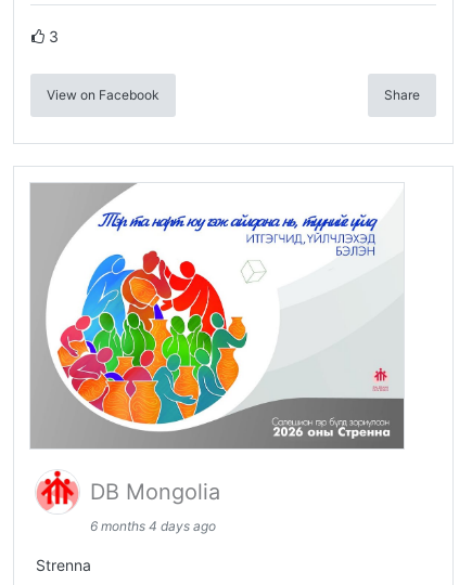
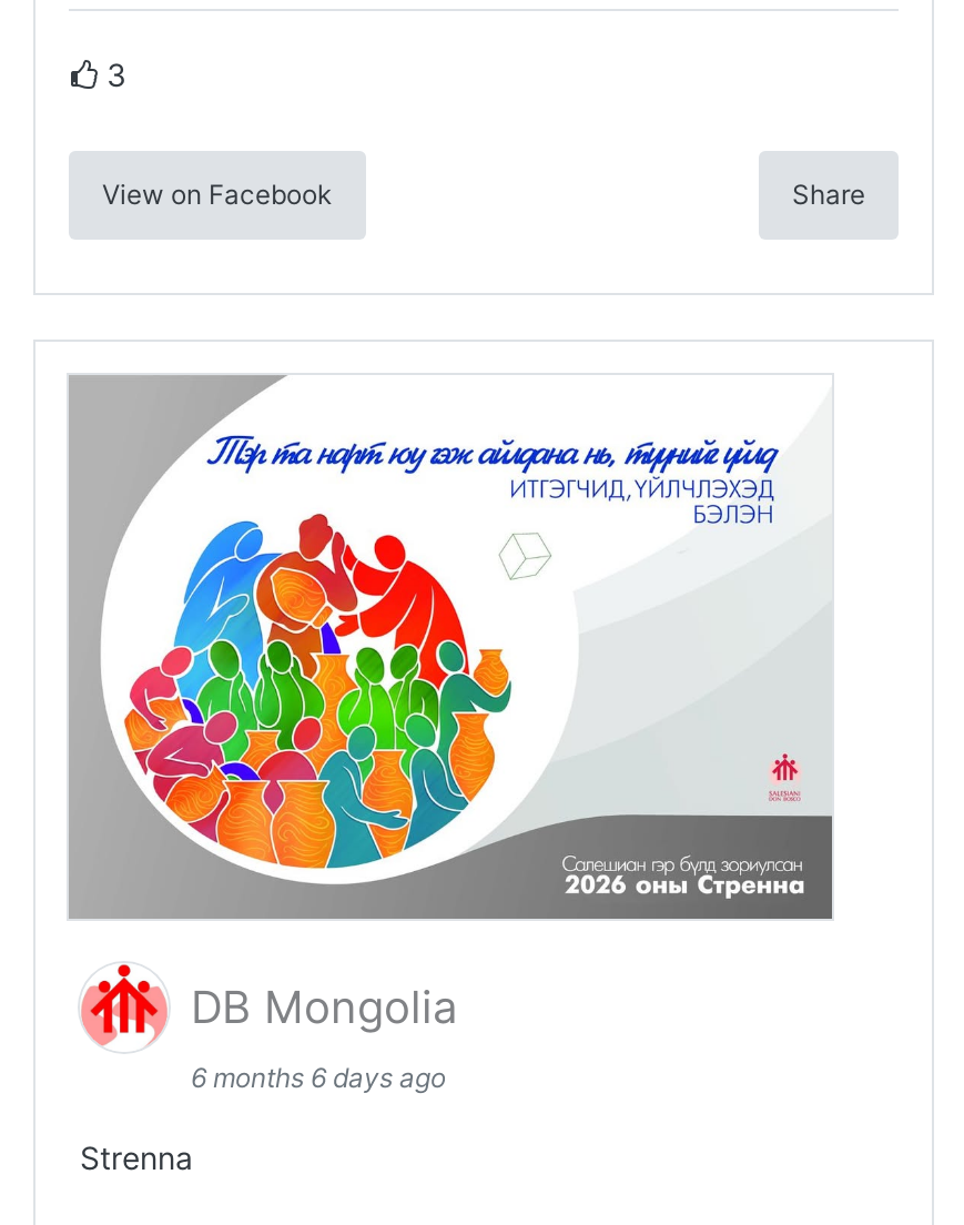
- 6 months 4 days ago
+ 6 months 6 days ago
